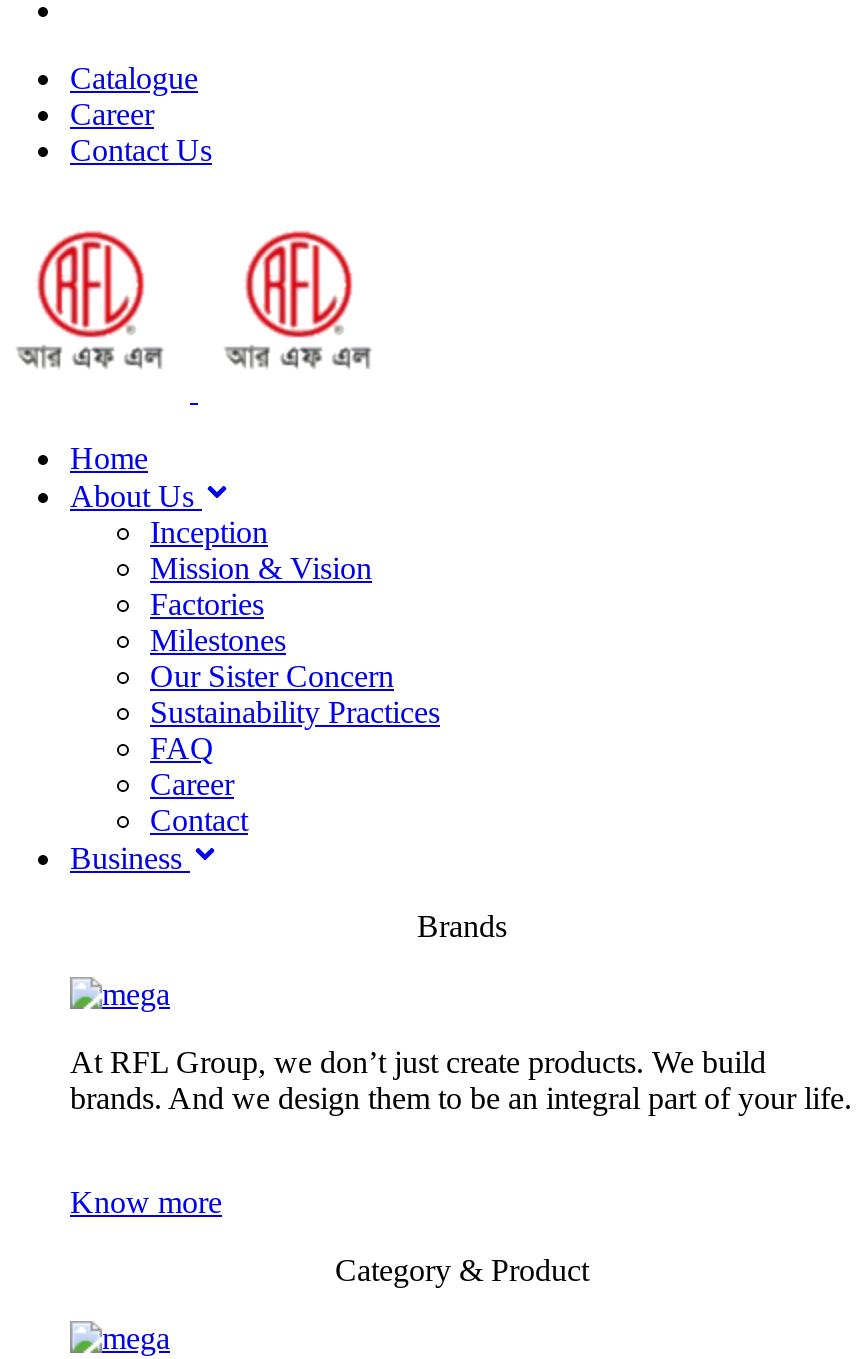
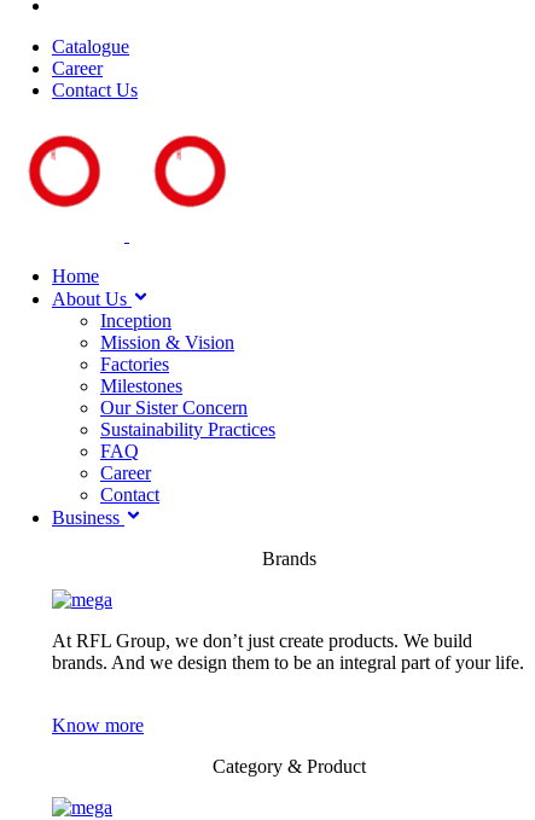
- [image]
+ [image]

- [image]
+ [image]
